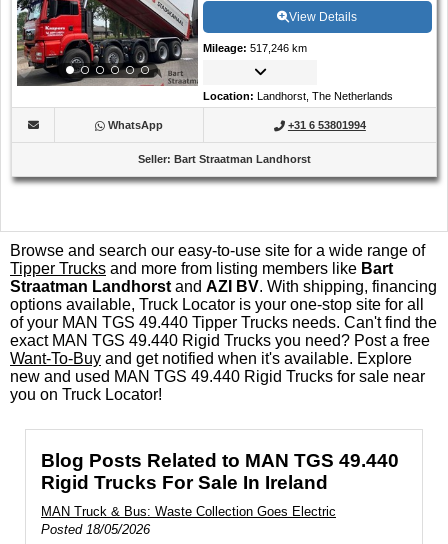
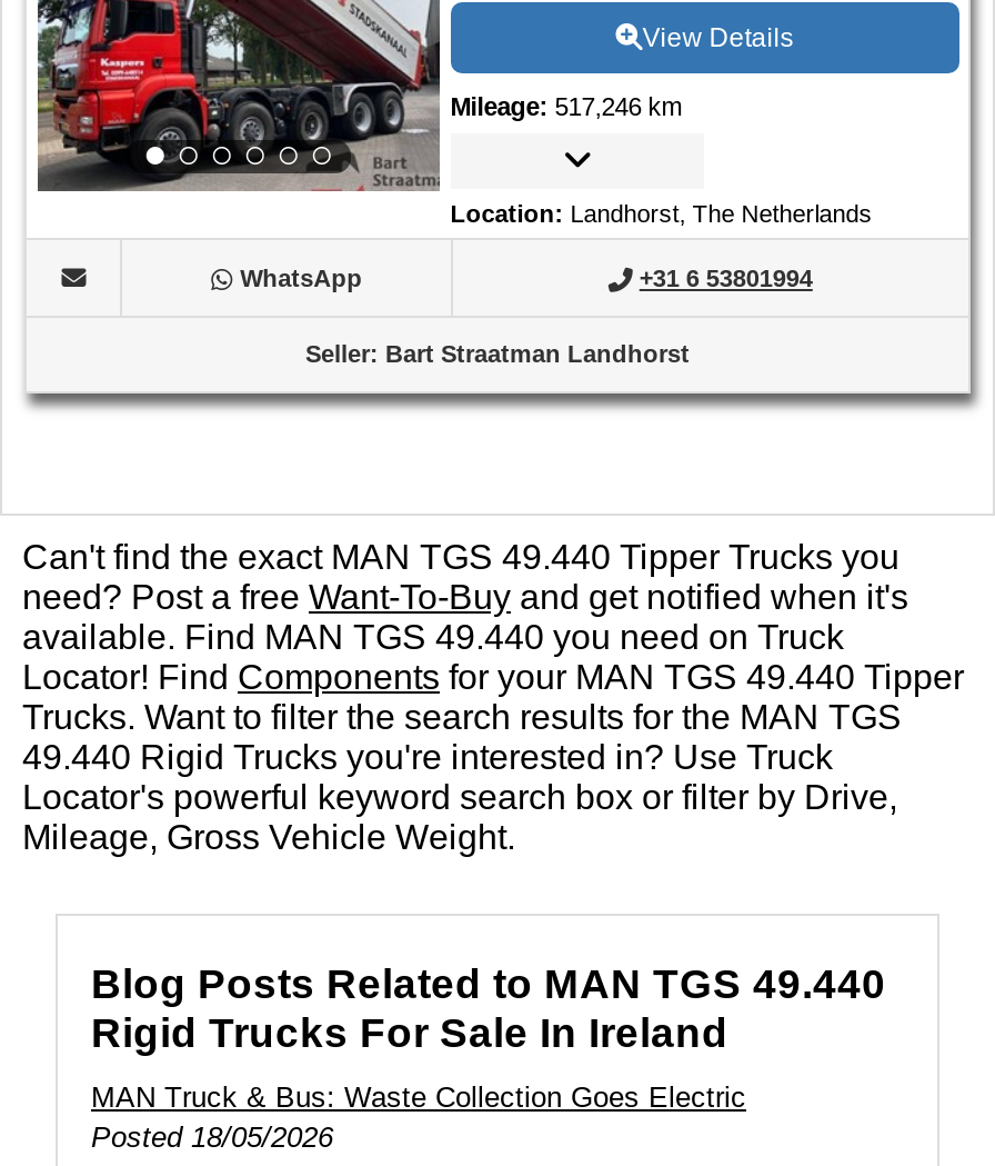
- Browse and search our easy-to-use site for a wide range of
- Tipper Trucks and more from listing members like Bart
- Straatman Landhorst and AZI BV. With shipping, financing
- options available, Truck Locator is your one-stop site for all
- of your MAN TGS 49.440 Tipper Trucks needs. Can't find the
- exact MAN TGS 49.440 Rigid Trucks you need? Post a free
- Want-To-Buy and get notified when it's available. Explore
- new and used MAN TGS 49.440 Rigid Trucks for sale near
- you on Truck Locator!
+ Can't find the exact MAN TGS 49.440 Tipper Trucks you
+ need? Post a free Want-To-Buy and get notified when it's
+ available. Find MAN TGS 49.440 you need on Truck
+ Locator! Find Components for your MAN TGS 49.440 Tipper
+ Trucks. Want to filter the search results for the MAN TGS
+ 49.440 Rigid Trucks you're interested in? Use Truck
+ Locator's powerful keyword search box or filter by Drive,
+ Mileage, Gross Vehicle Weight.
